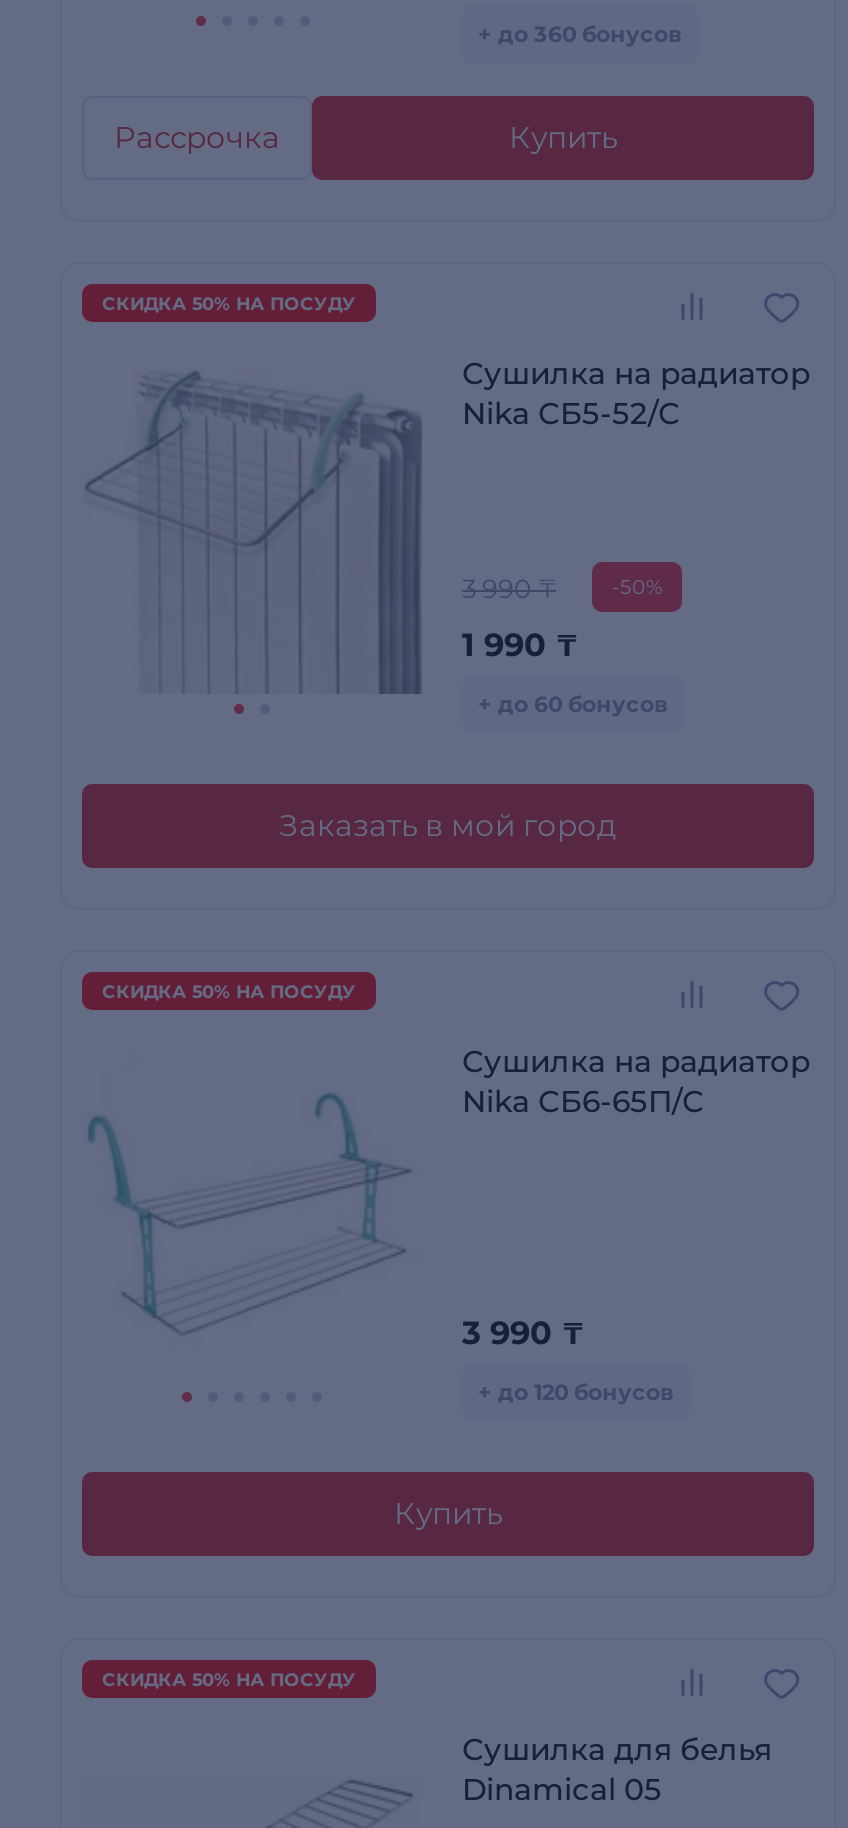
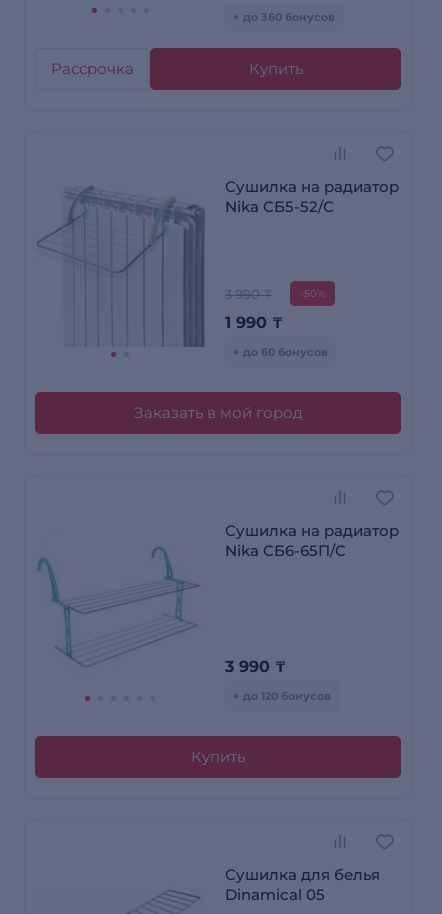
- СКИДКА 50% НА ПОСУДУ

- СКИДКА 50% НА ПОСУДУ

- СКИДКА 50% НА ПОСУДУ
